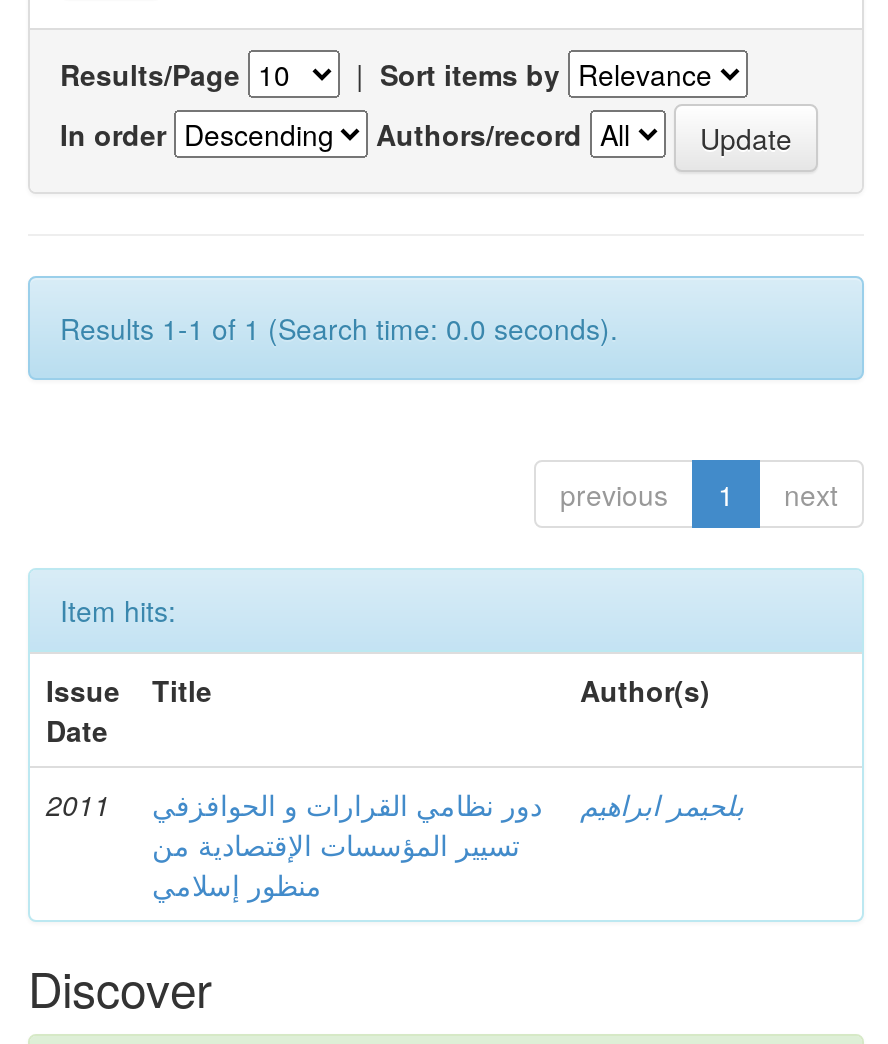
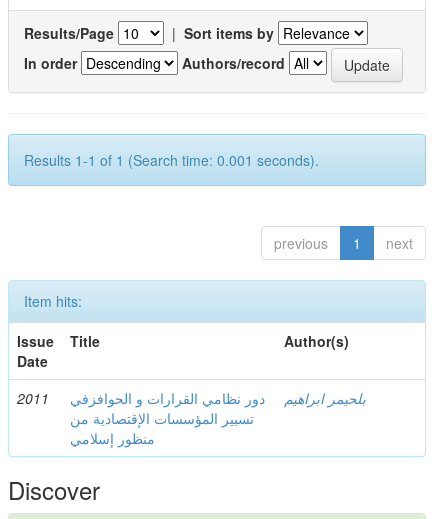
- Results 1-1 of 1 (Search time: 0.0 seconds).
+ Results 1-1 of 1 (Search time: 0.001 seconds).
